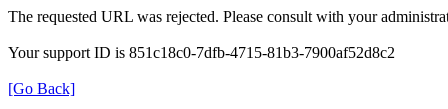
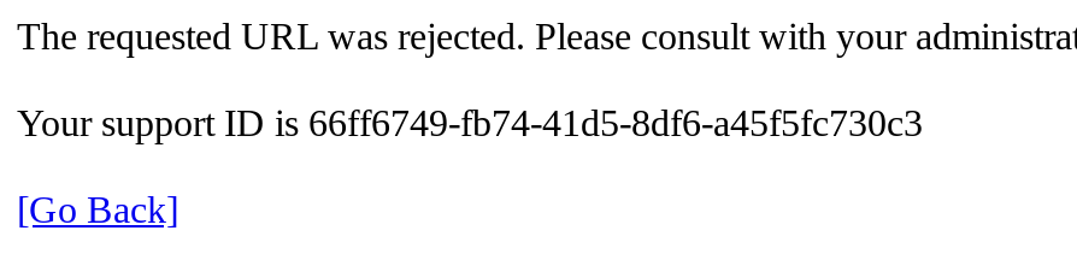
- Your support ID is 851c18c0-7dfb-4715-81b3-7900af52d8c2
+ Your support ID is 66ff6749-fb74-41d5-8df6-a45f5fc730c3
